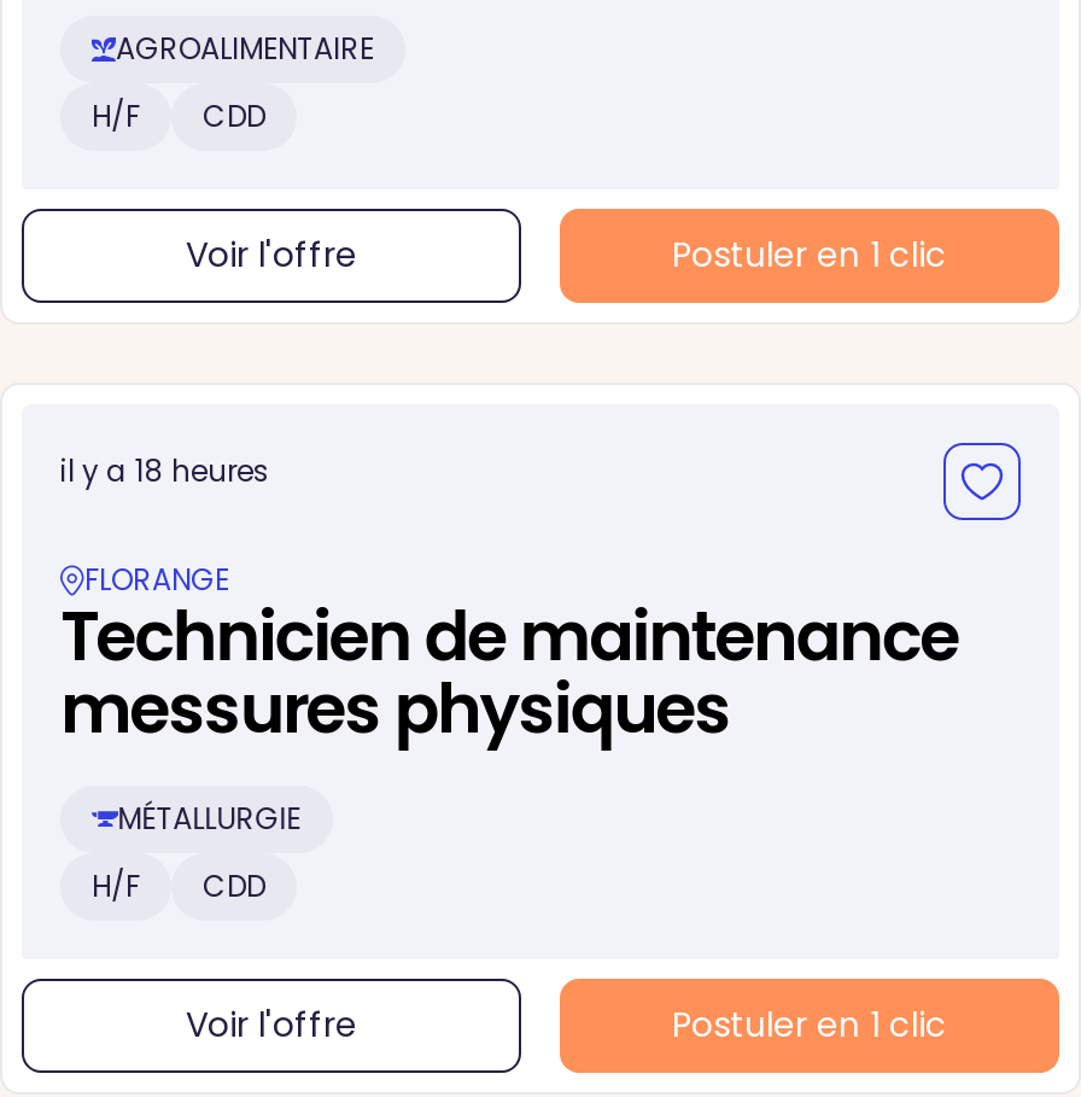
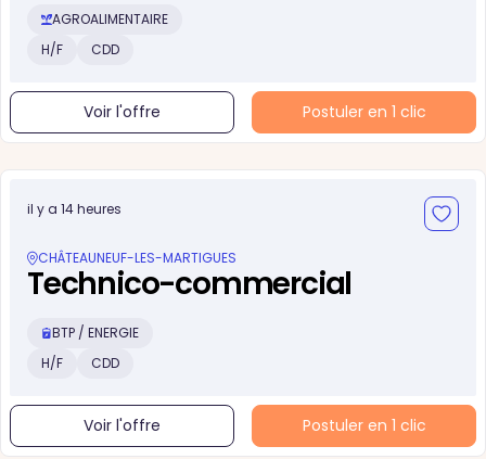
- il y a 18 heures
+ il y a 14 heures

- FLORANGE
- Technicien de maintenance
- messures physiques
- MÉTALLURGIE
+ CHÂTEAUNEUF-LES-MARTIGUES
+ Technico-commercial
+ BTP / ENERGIE
